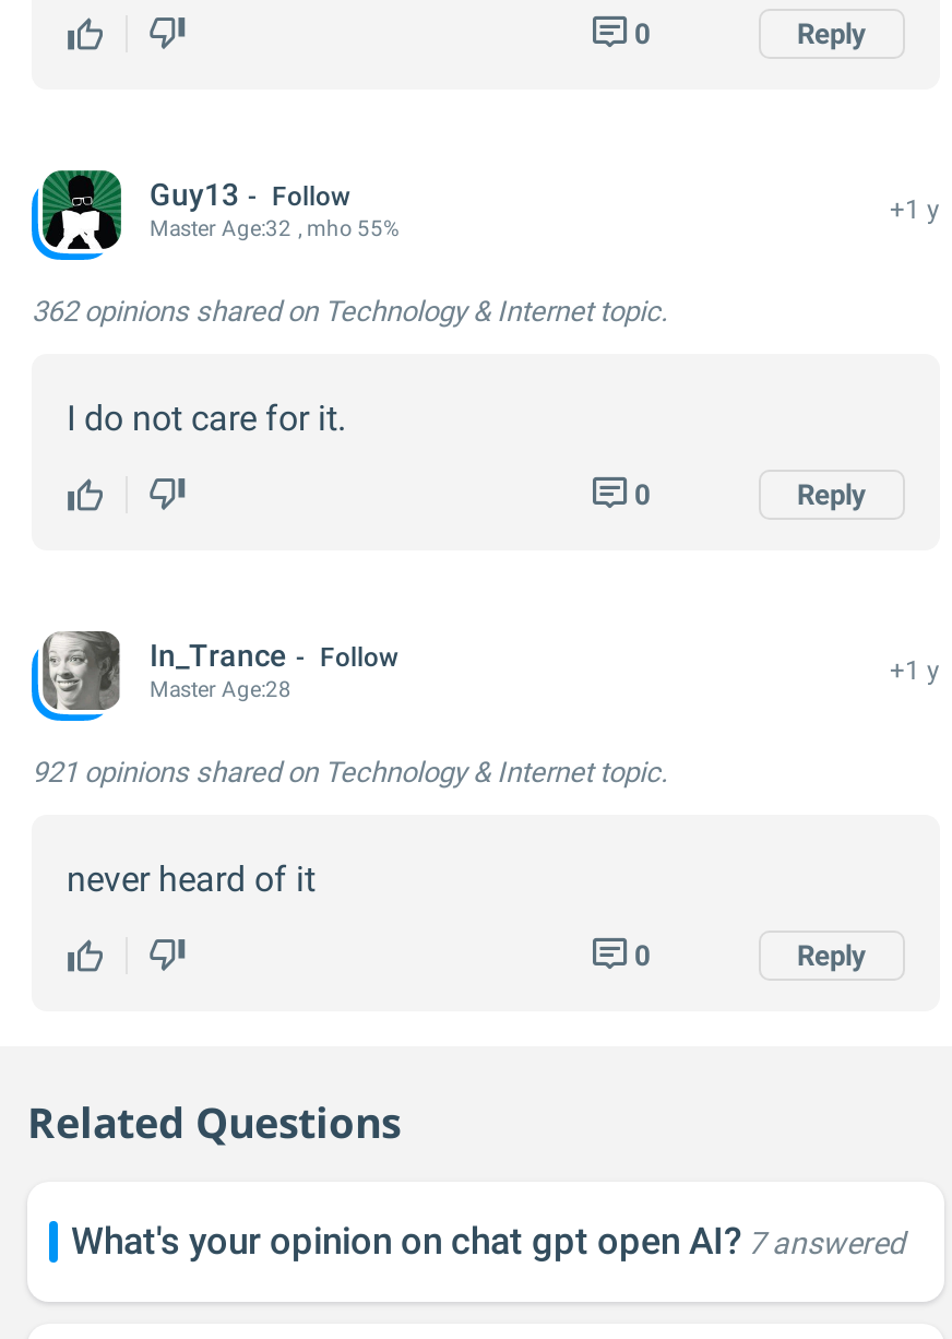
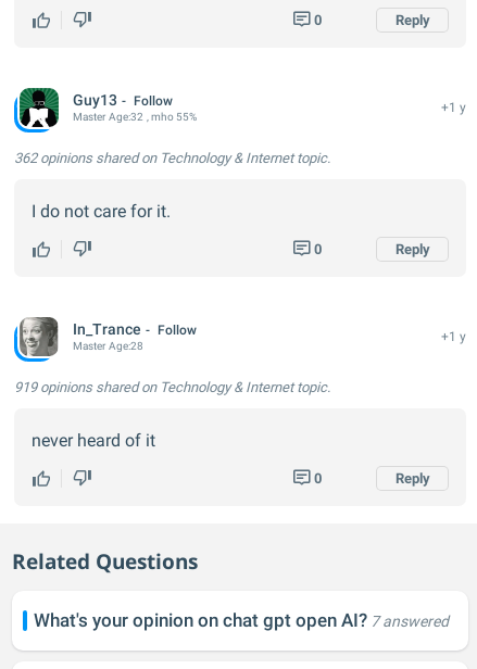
- 921 opinions shared on Technology & Internet topic.
+ 919 opinions shared on Technology & Internet topic.
